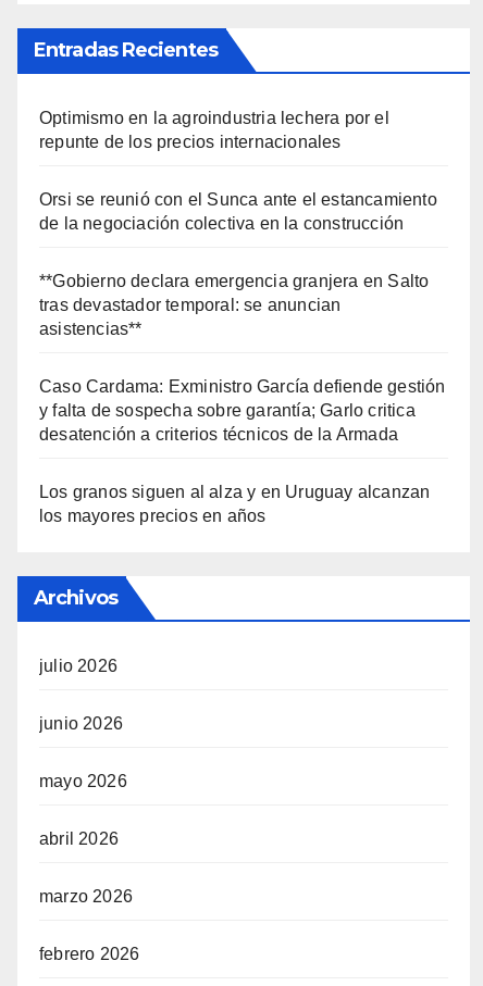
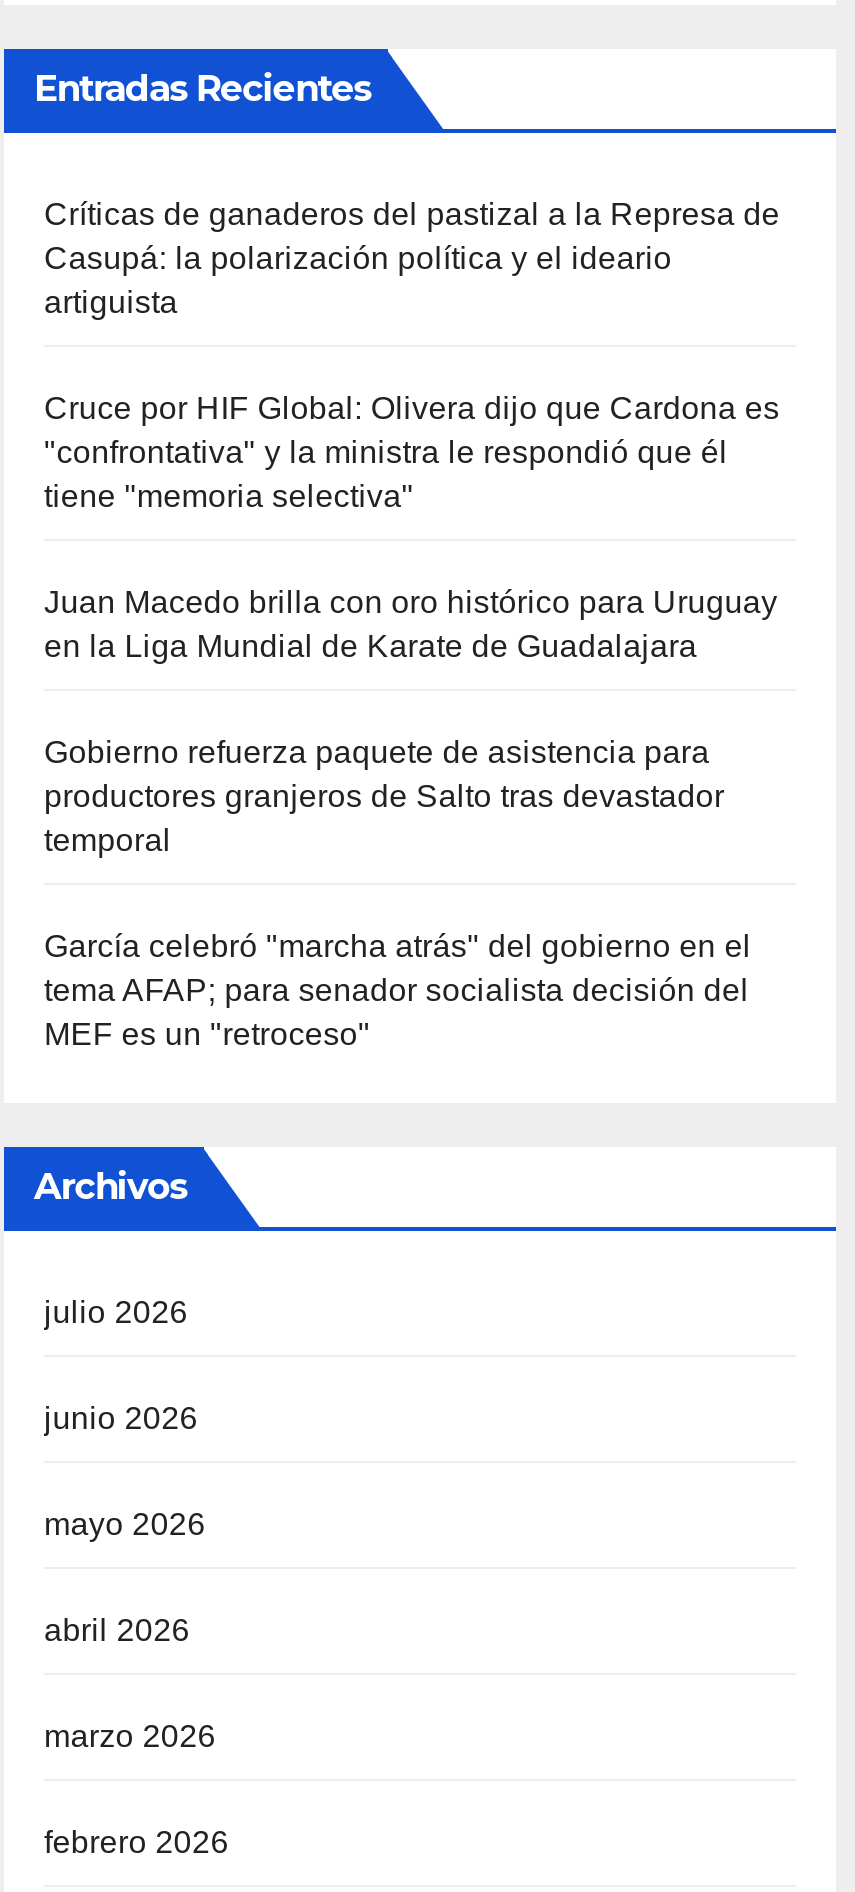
- Optimismo en la agroindustria lechera por el
- repunte de los precios internacionales
+ Críticas de ganaderos del pastizal a la Represa de
+ Casupá: la polarización política y el ideario
+ artiguista

- Orsi se reunió con el Sunca ante el estancamiento
- de la negociación colectiva en la construcción
+ Cruce por HIF Global: Olivera dijo que Cardona es
+ "confrontativa" y la ministra le respondió que él
+ tiene "memoria selectiva"

- **Gobierno declara emergencia granjera en Salto
- tras devastador temporal: se anuncian
- asistencias**
+ Juan Macedo brilla con oro histórico para Uruguay
+ en la Liga Mundial de Karate de Guadalajara

- Caso Cardama: Exministro García defiende gestión
- y falta de sospecha sobre garantía; Garlo critica
- desatención a criterios técnicos de la Armada
+ Gobierno refuerza paquete de asistencia para
+ productores granjeros de Salto tras devastador
+ temporal

- Los granos siguen al alza y en Uruguay alcanzan
- los mayores precios en años
+ García celebró "marcha atrás" del gobierno en el
+ tema AFAP; para senador socialista decisión del
+ MEF es un "retroceso"
